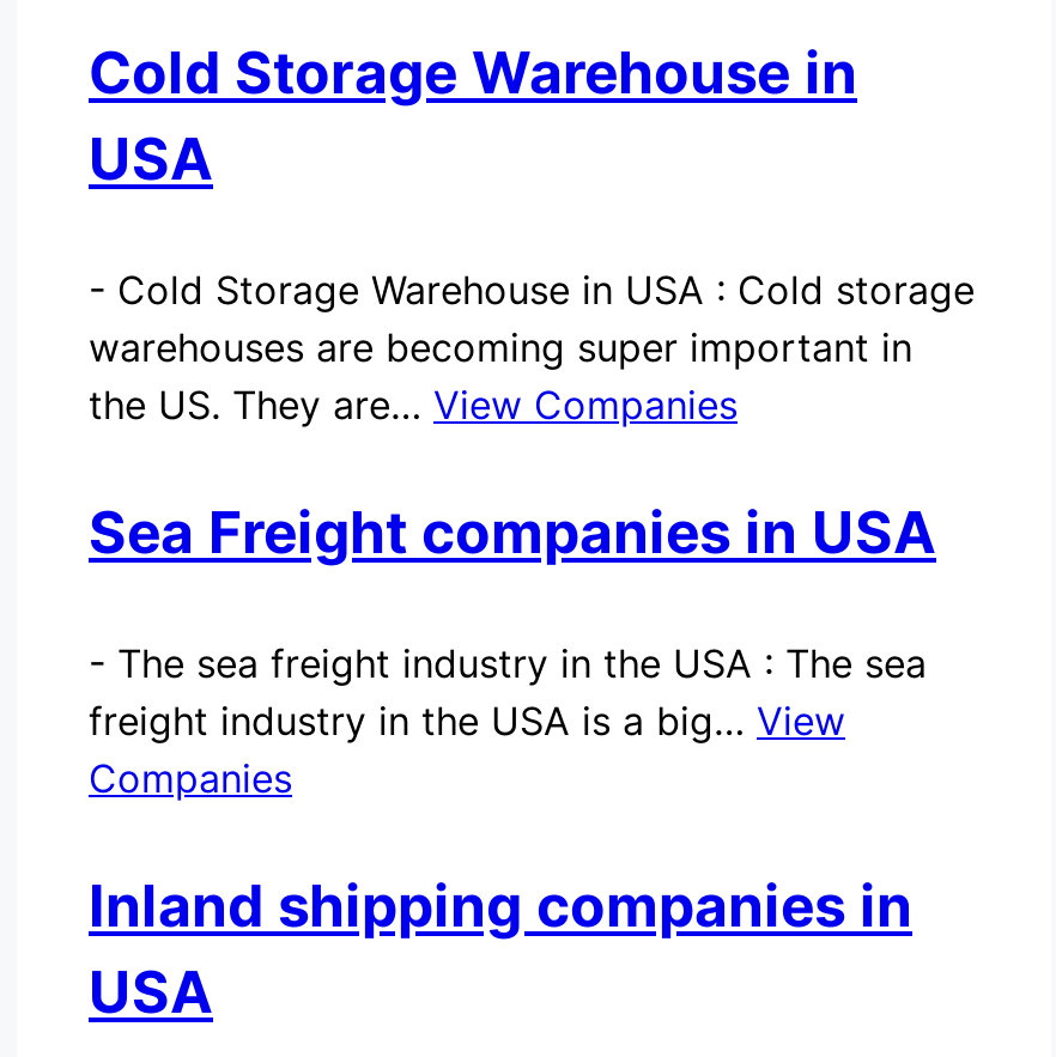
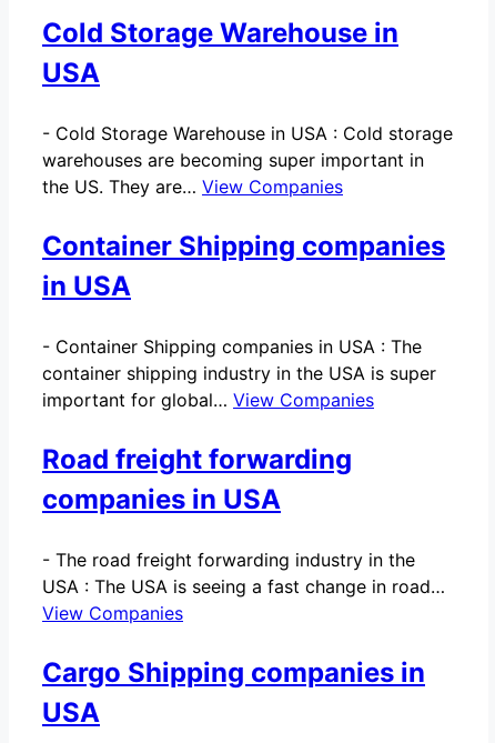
- Sea Freight companies in USA
- - The sea freight industry in the USA : The sea
- freight industry in the USA is a big… View
- Companies
- Inland shipping companies in
+ Container Shipping companies
+ in USA
+ - Container Shipping companies in USA : The
+ container shipping industry in the USA is super
+ important for global… View Companies
+ Road freight forwarding
+ companies in USA
+ - The road freight forwarding industry in the
+ USA : The USA is seeing a fast change in road…
+ View Companies
+ Cargo Shipping companies in
